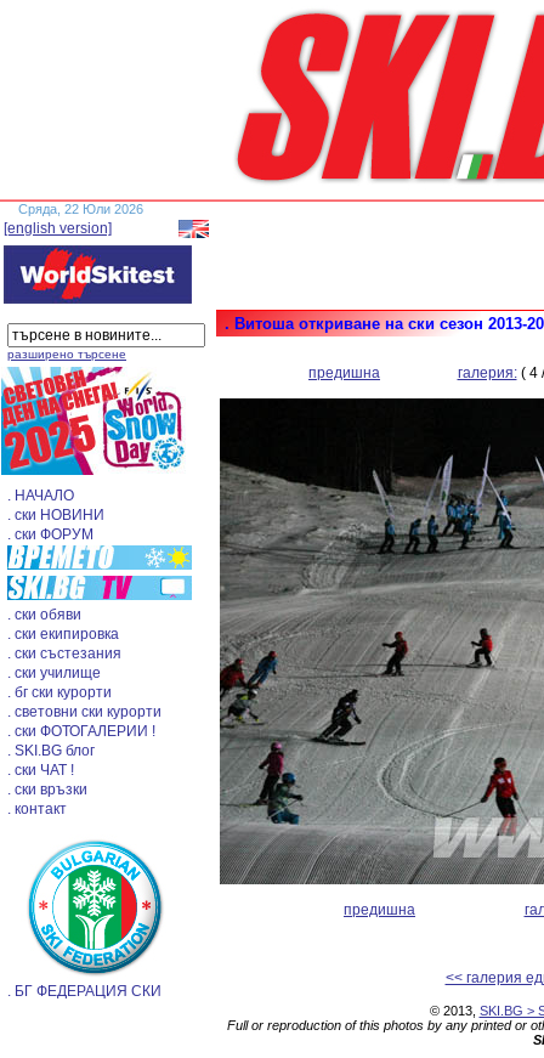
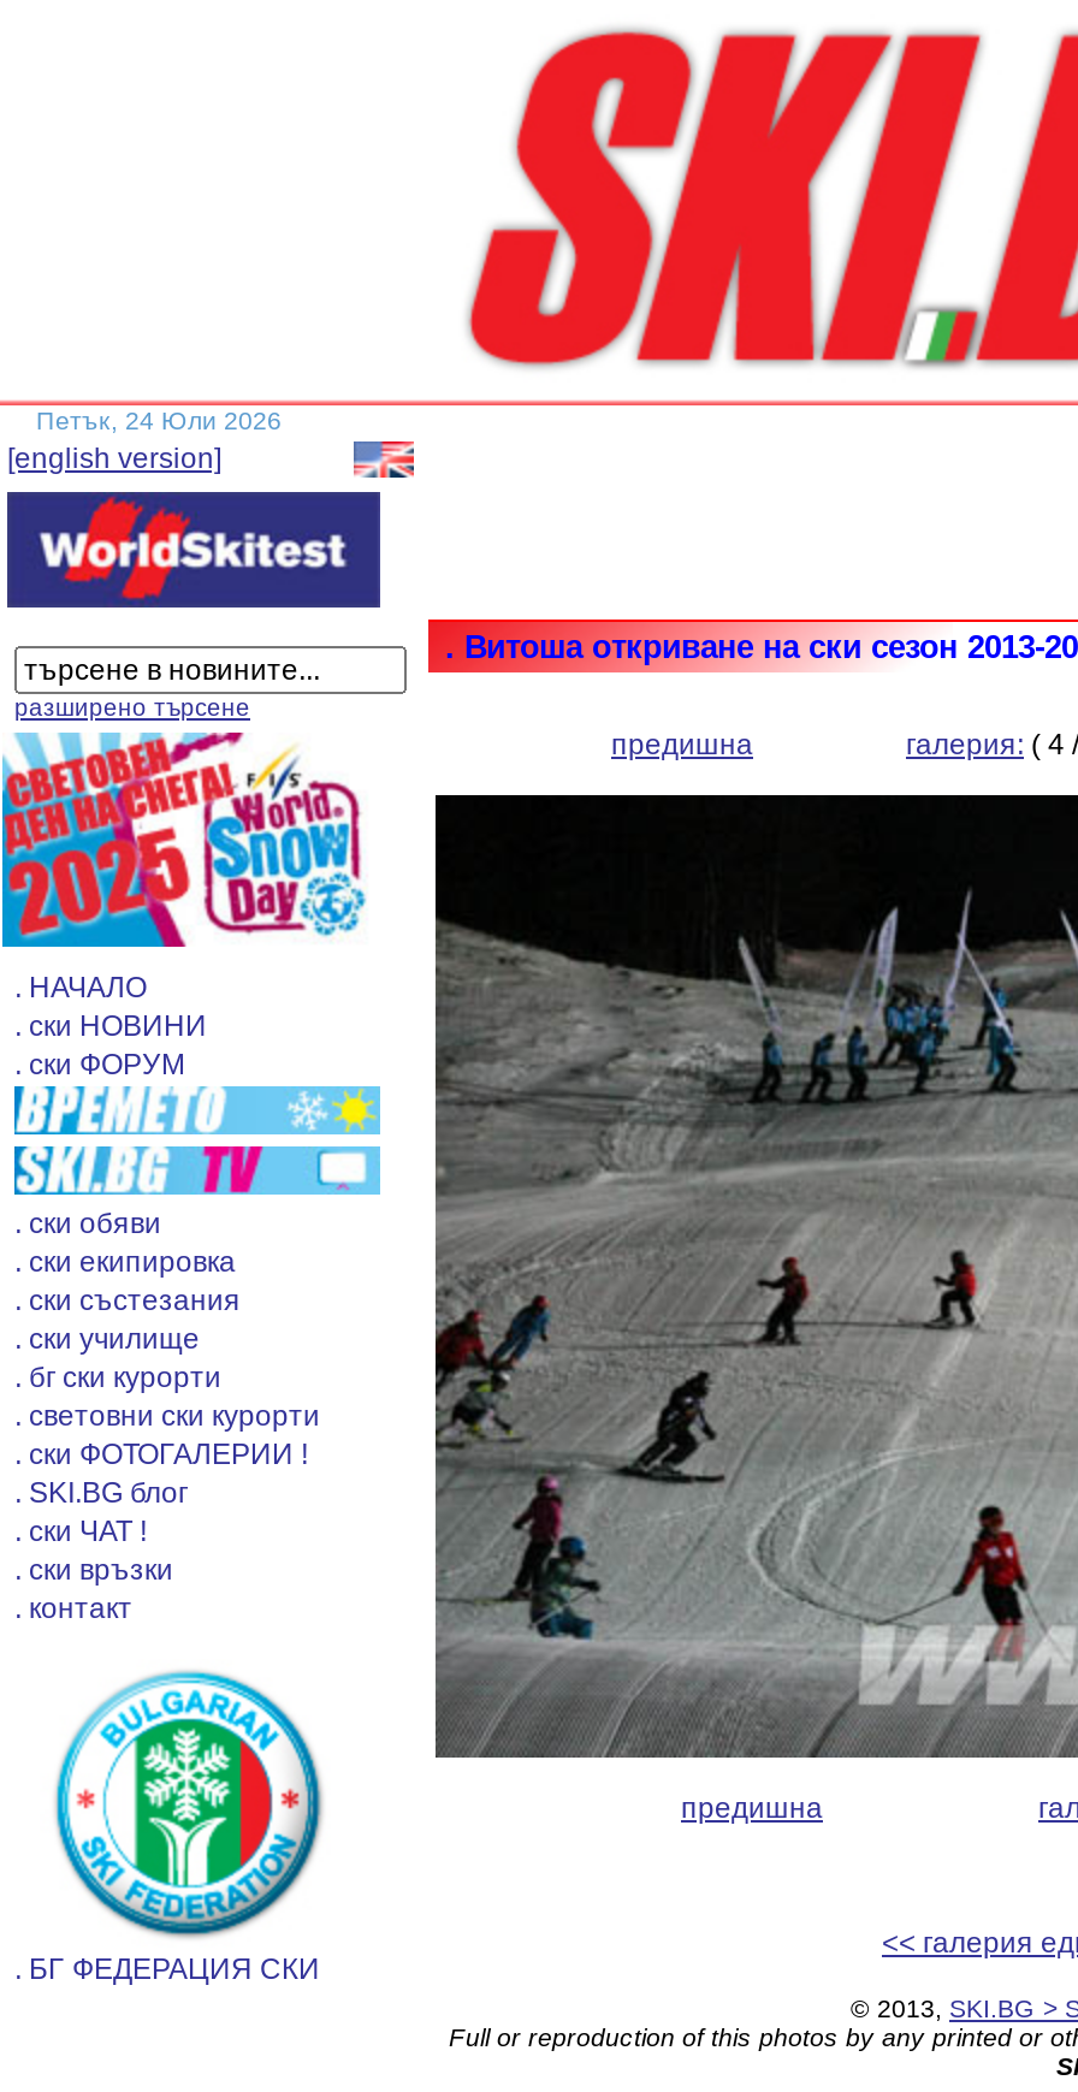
- Сряда, 22 Юли 2026
+ Петък, 24 Юли 2026
